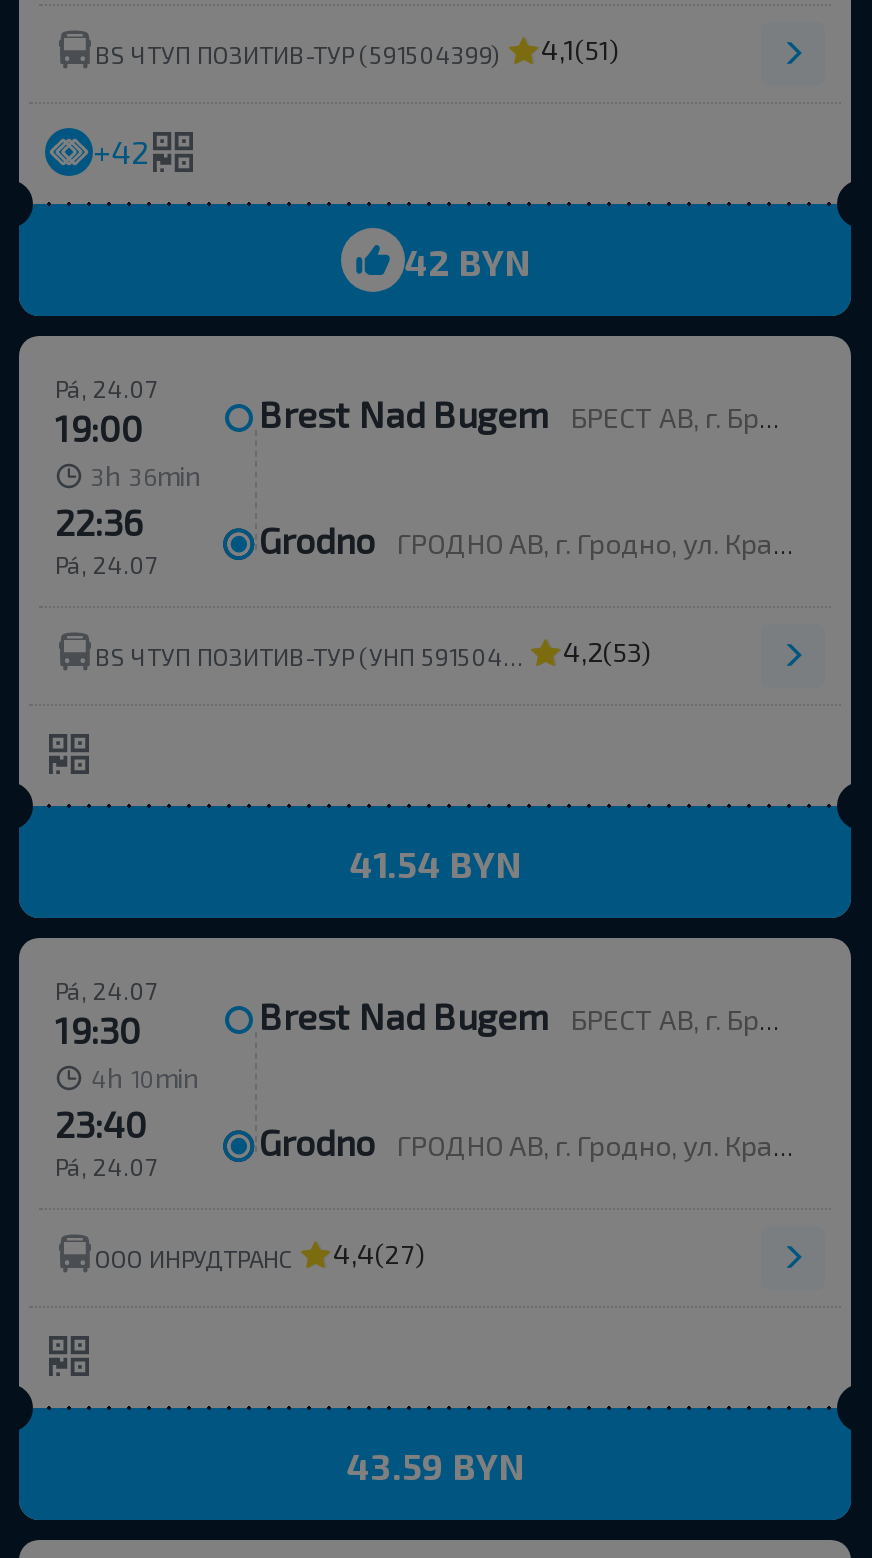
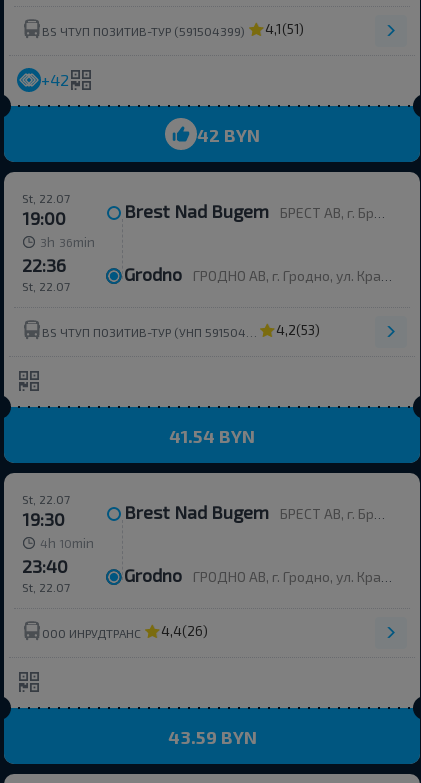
- Pá, 24.07
+ St, 22.07

- Pá, 24.07
+ St, 22.07

- Pá, 24.07
+ St, 22.07

- Pá, 24.07
+ St, 22.07

- 4,4(27)
+ 4,4(26)
